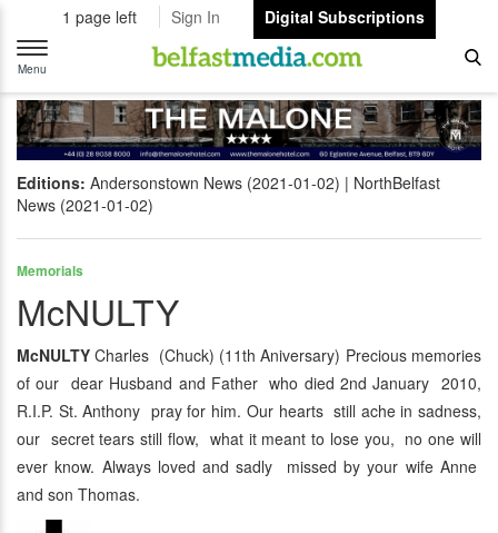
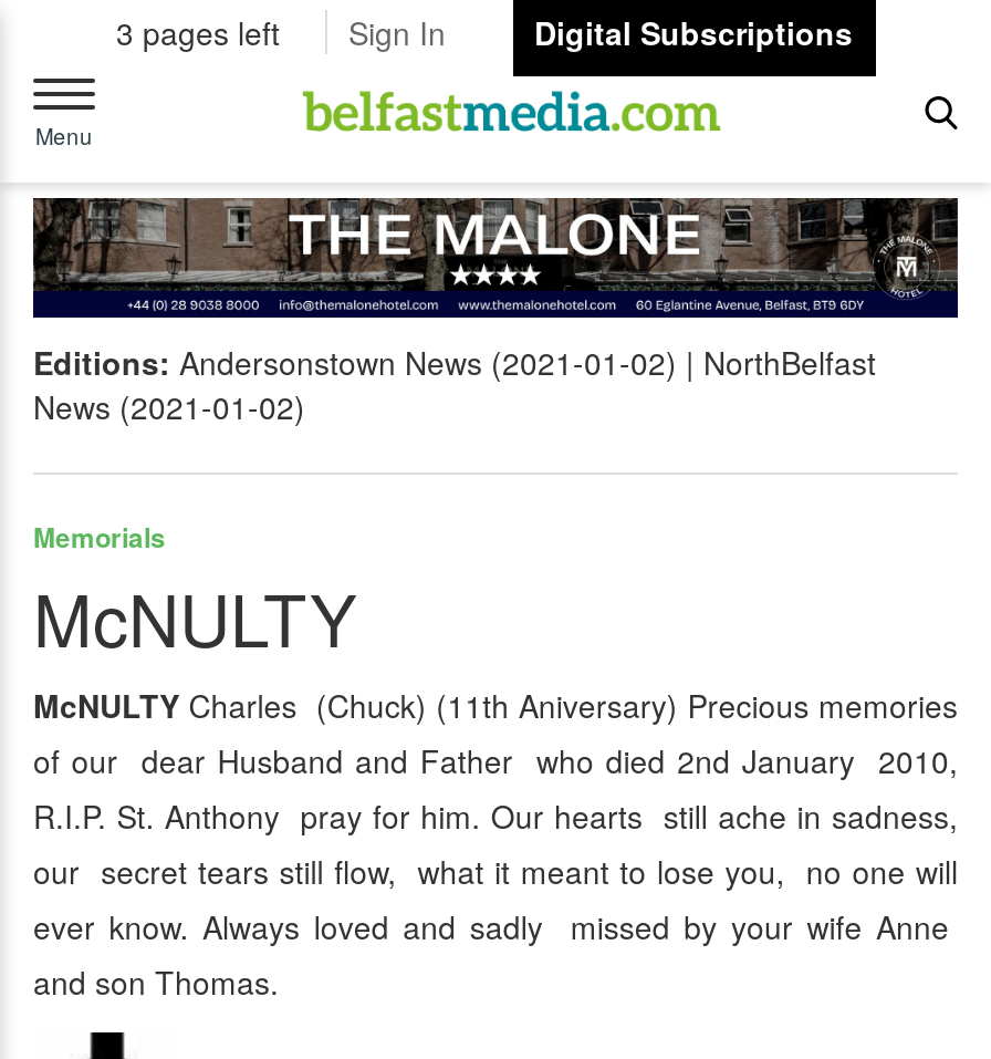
- 1 page left Sign In Digital Subscriptions
+ 3 pages left Sign In Digital Subscriptions
